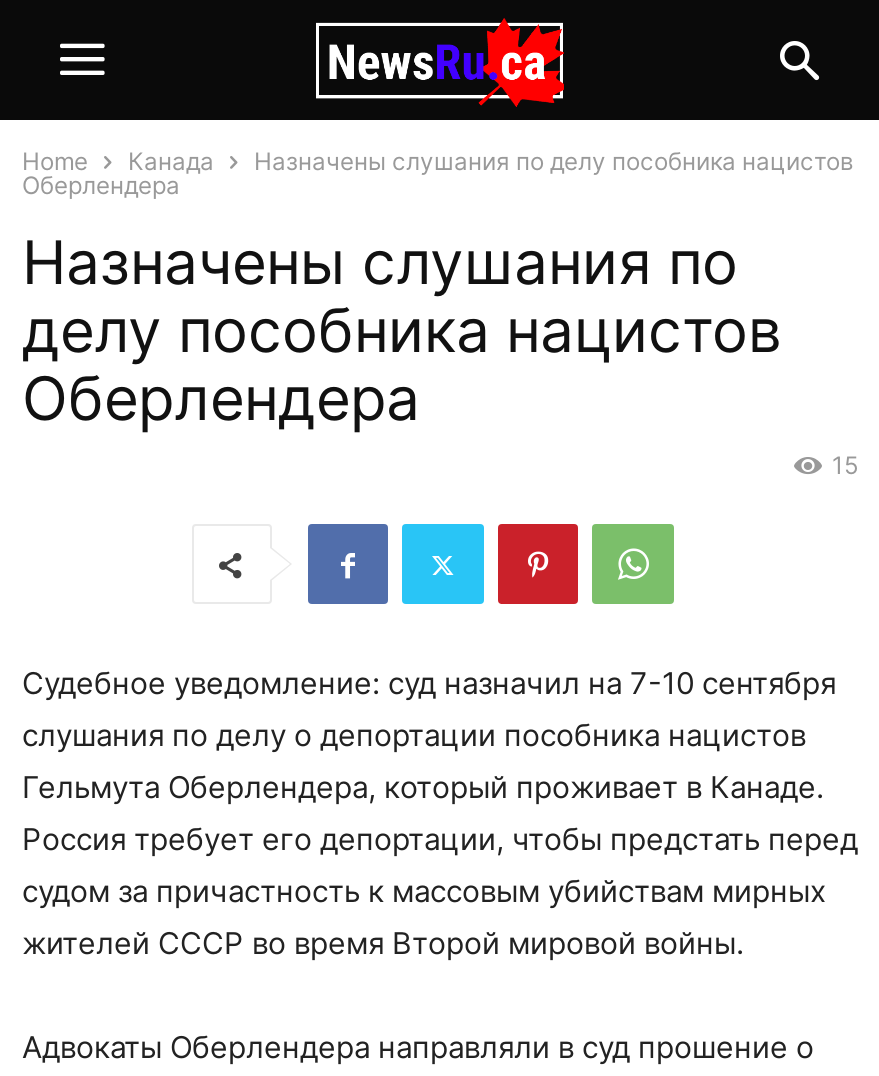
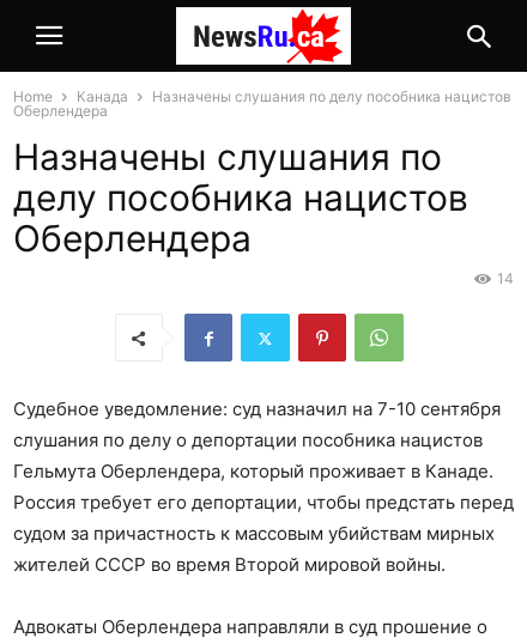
- [image]
+ [image]

- 15
+ 14
